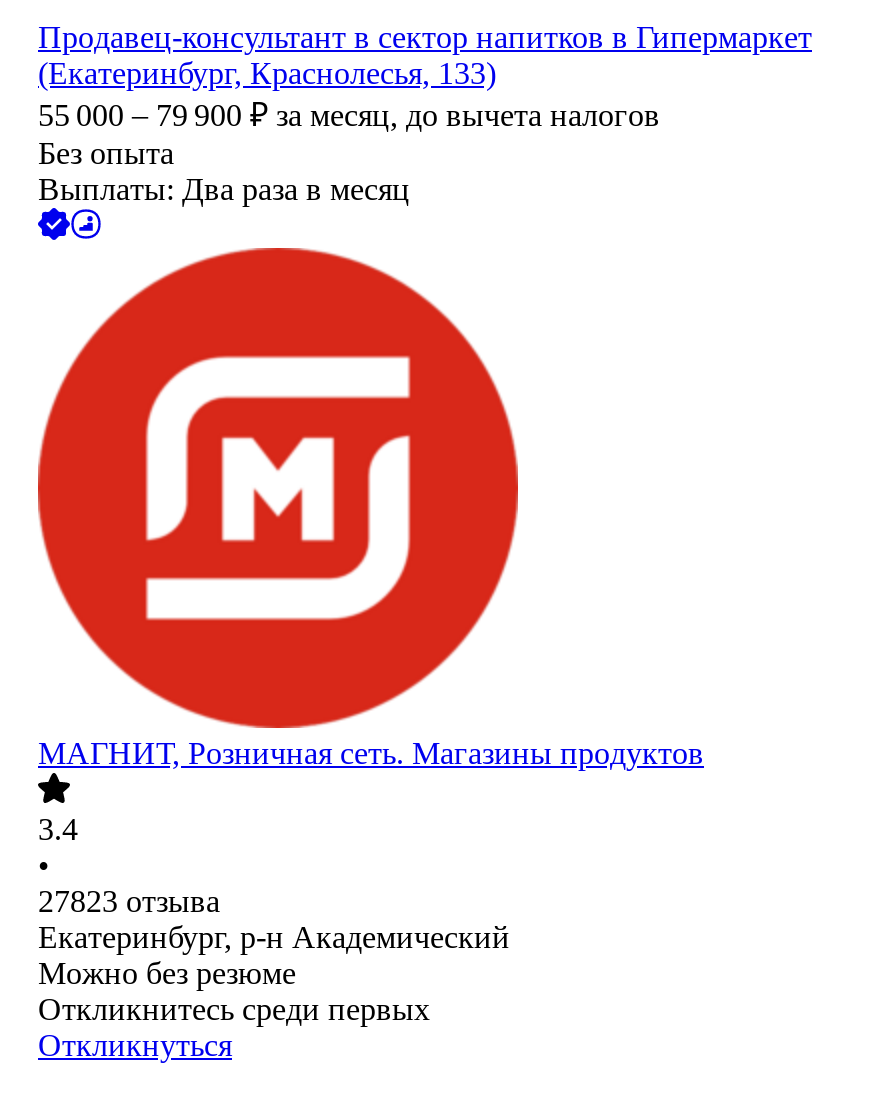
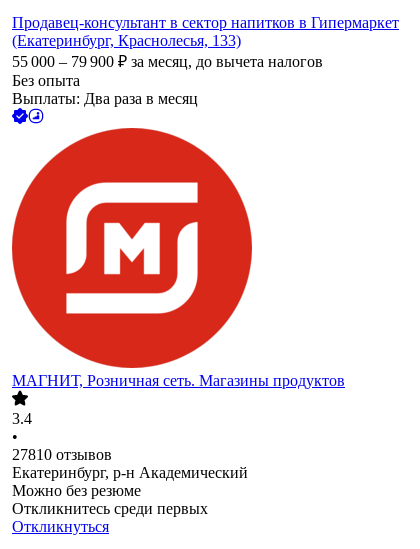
- 27823 отзыва
+ 27810 отзывов
